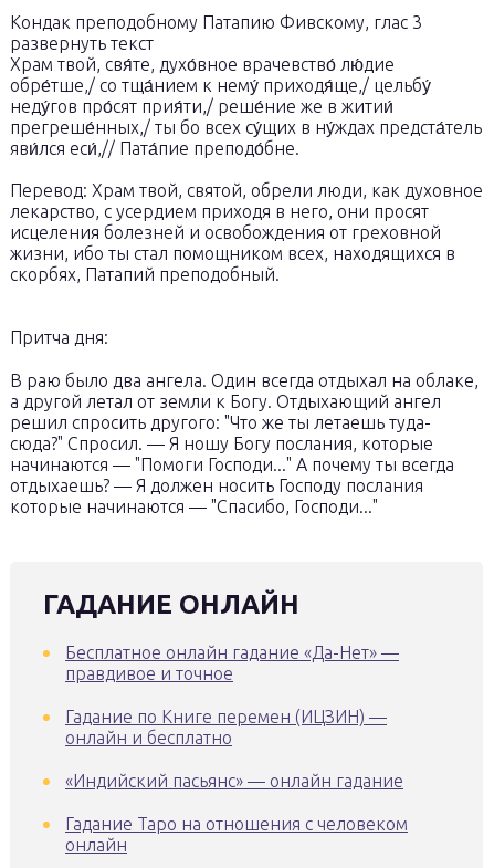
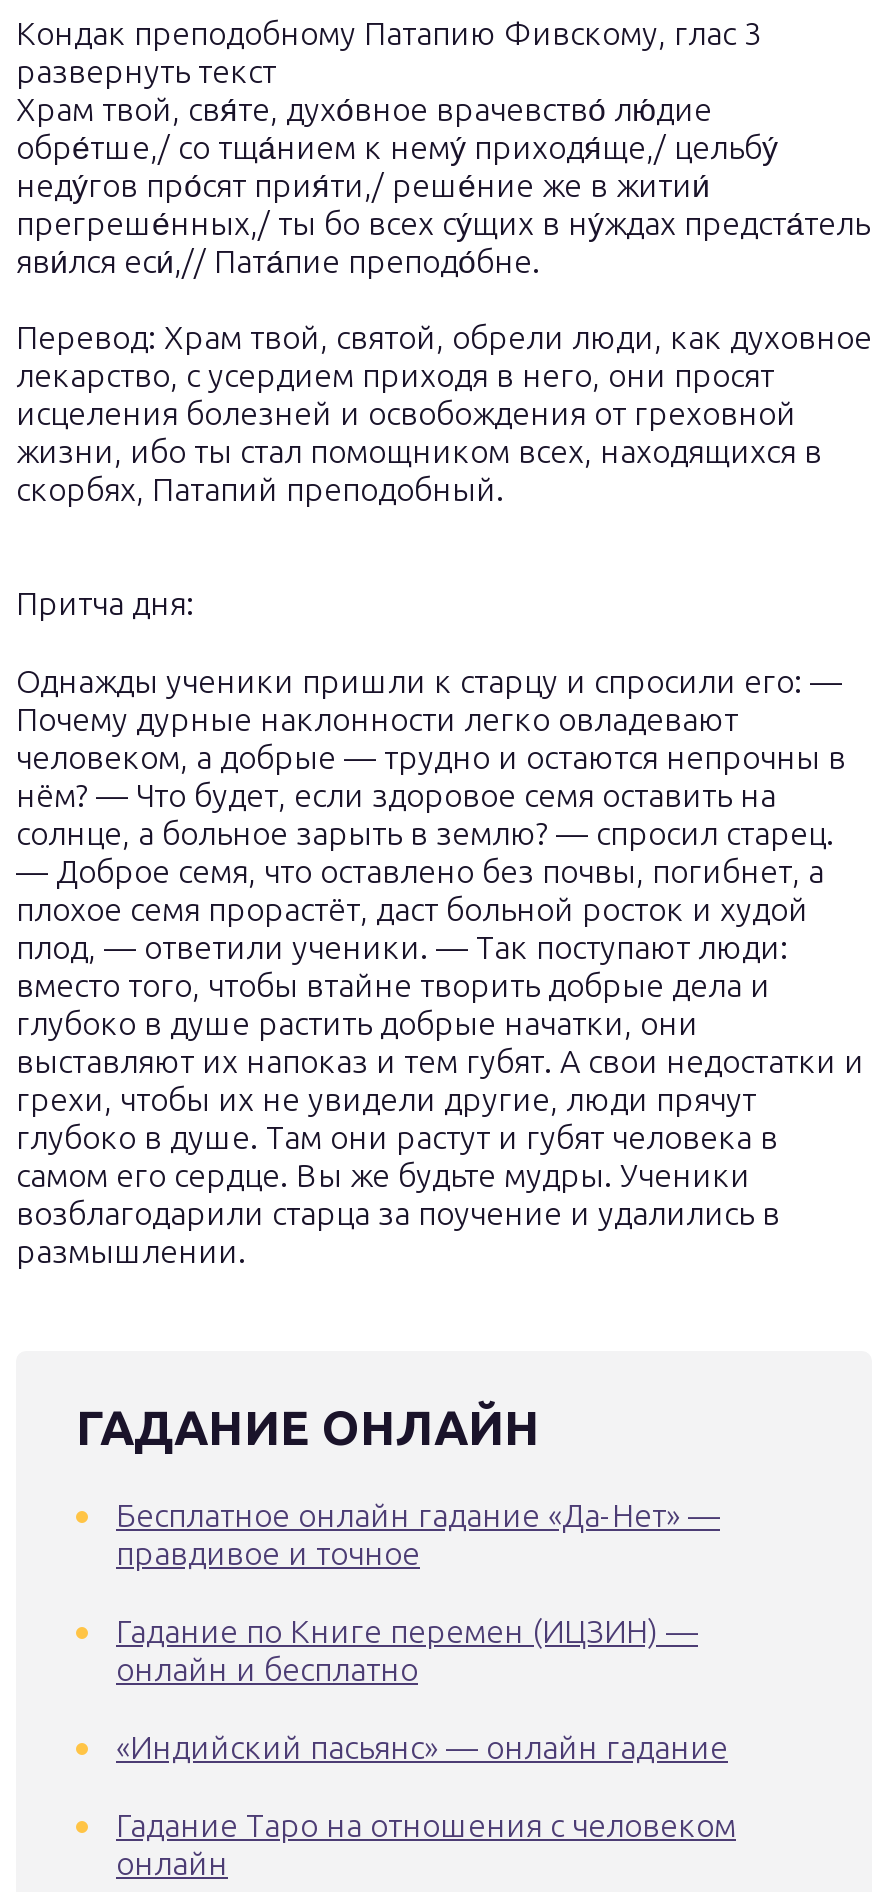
- В раю было два ангела. Один всегда отдыхал на облаке,
- а другой летал от земли к Богу. Отдыхающий ангел
- решил спросить другого: "Что же ты летаешь туда-
- сюда?" Спросил. — Я ношу Богу послания, которые
- начинаются — "Помоги Господи..." А почему ты всегда
- отдыхаешь? — Я должен носить Господу послания
- которые начинаются — "Спасибо, Господи..."
+ Однажды ученики пришли к старцу и спросили его: —
+ Почему дурные наклонности легко овладевают
+ человеком, а добрые — трудно и остаются непрочны в
+ нём? — Что будет, если здоровое семя оставить на
+ солнце, а больное зарыть в землю? — спросил старец.
+ — Доброе семя, что оставлено без почвы, погибнет, а
+ плохое семя прорастёт, даст больной росток и худой
+ плод, — ответили ученики. — Так поступают люди:
+ вместо того, чтобы втайне творить добрые дела и
+ глубоко в душе растить добрые начатки, они
+ выставляют их напоказ и тем губят. А свои недостатки и
+ грехи, чтобы их не увидели другие, люди прячут
+ глубоко в душе. Там они растут и губят человека в
+ самом его сердце. Вы же будьте мудры. Ученики
+ возблагодарили старца за поучение и удалились в
+ размышлении.
